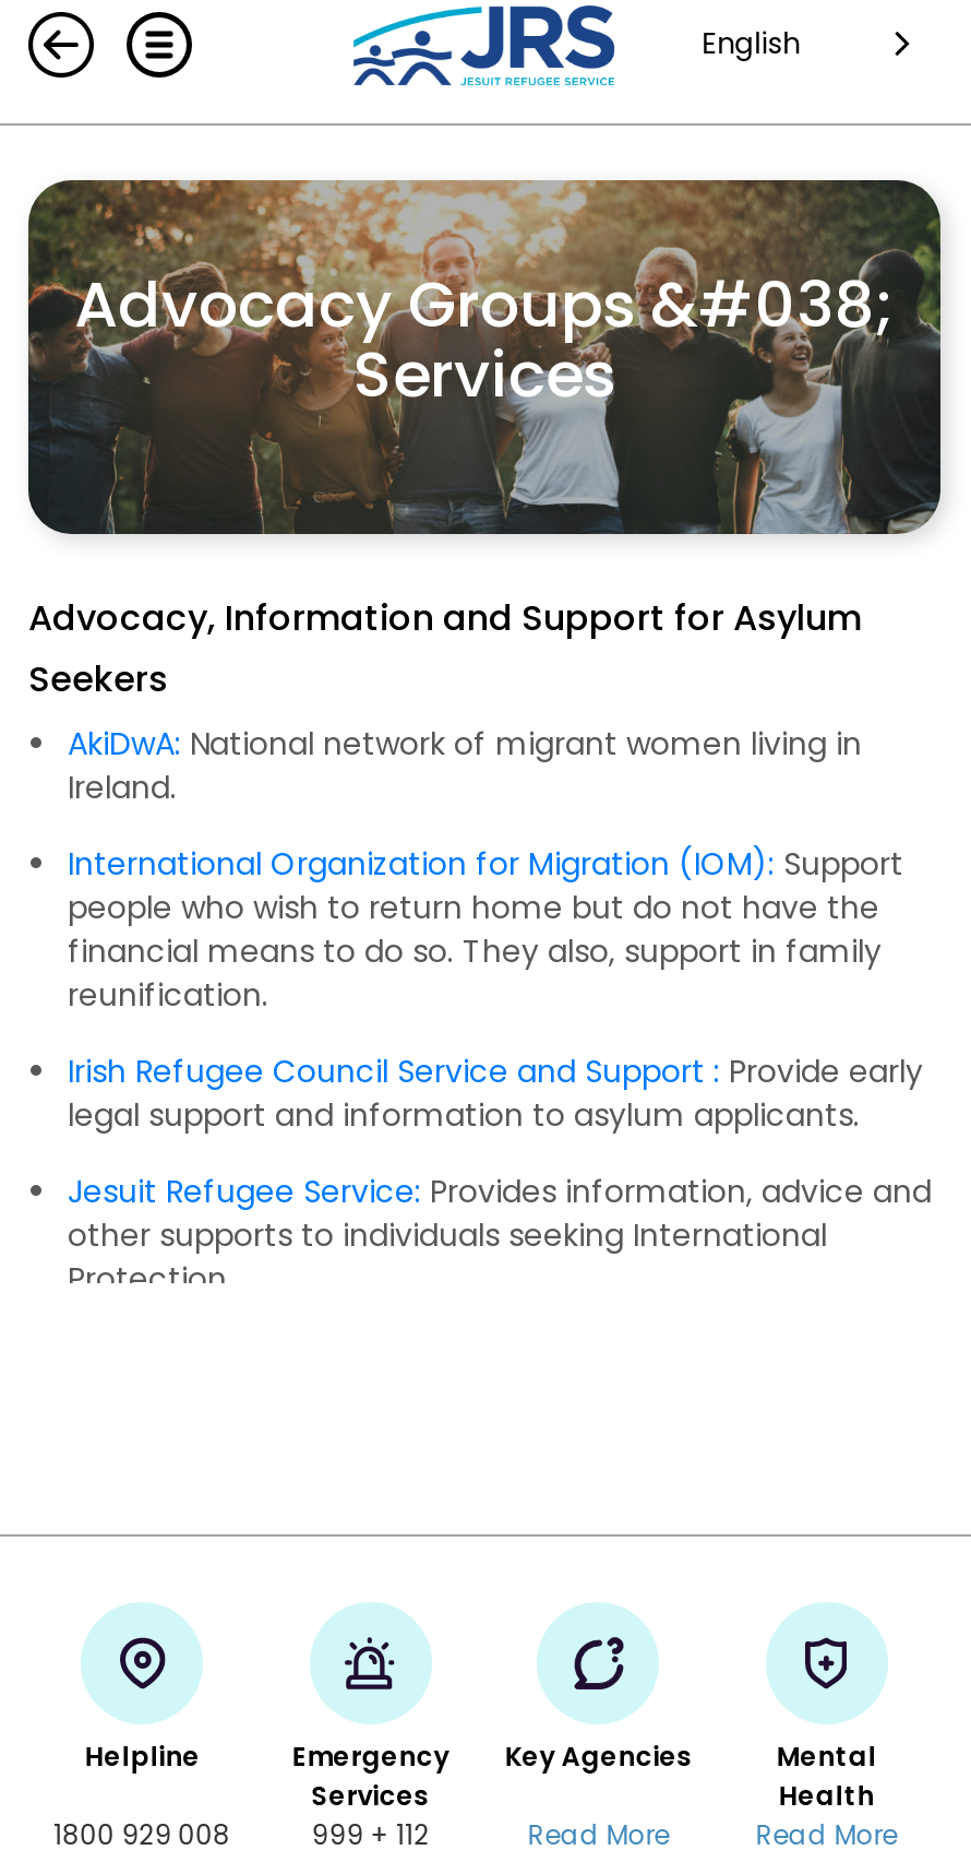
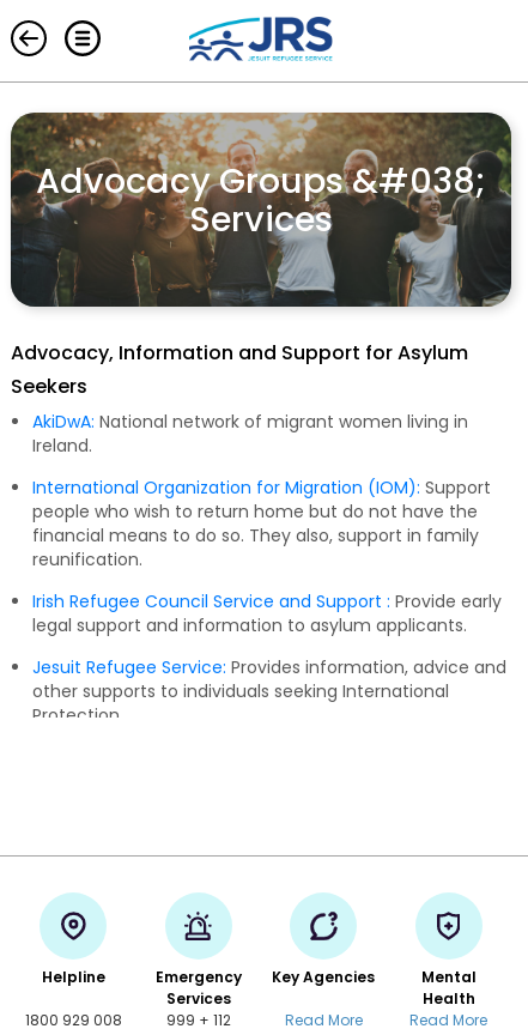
- English
